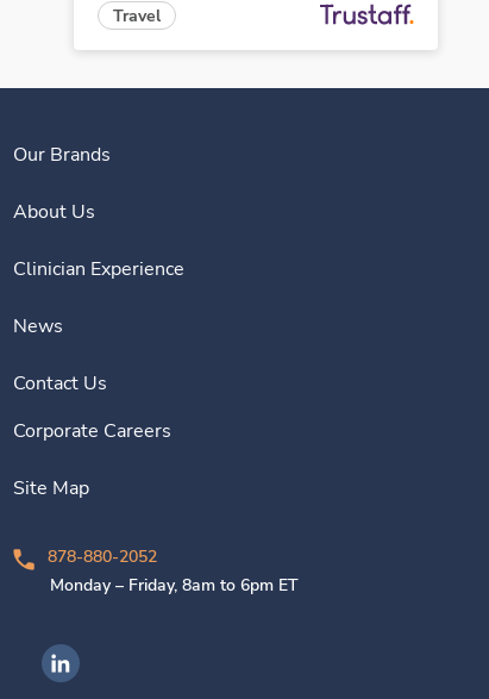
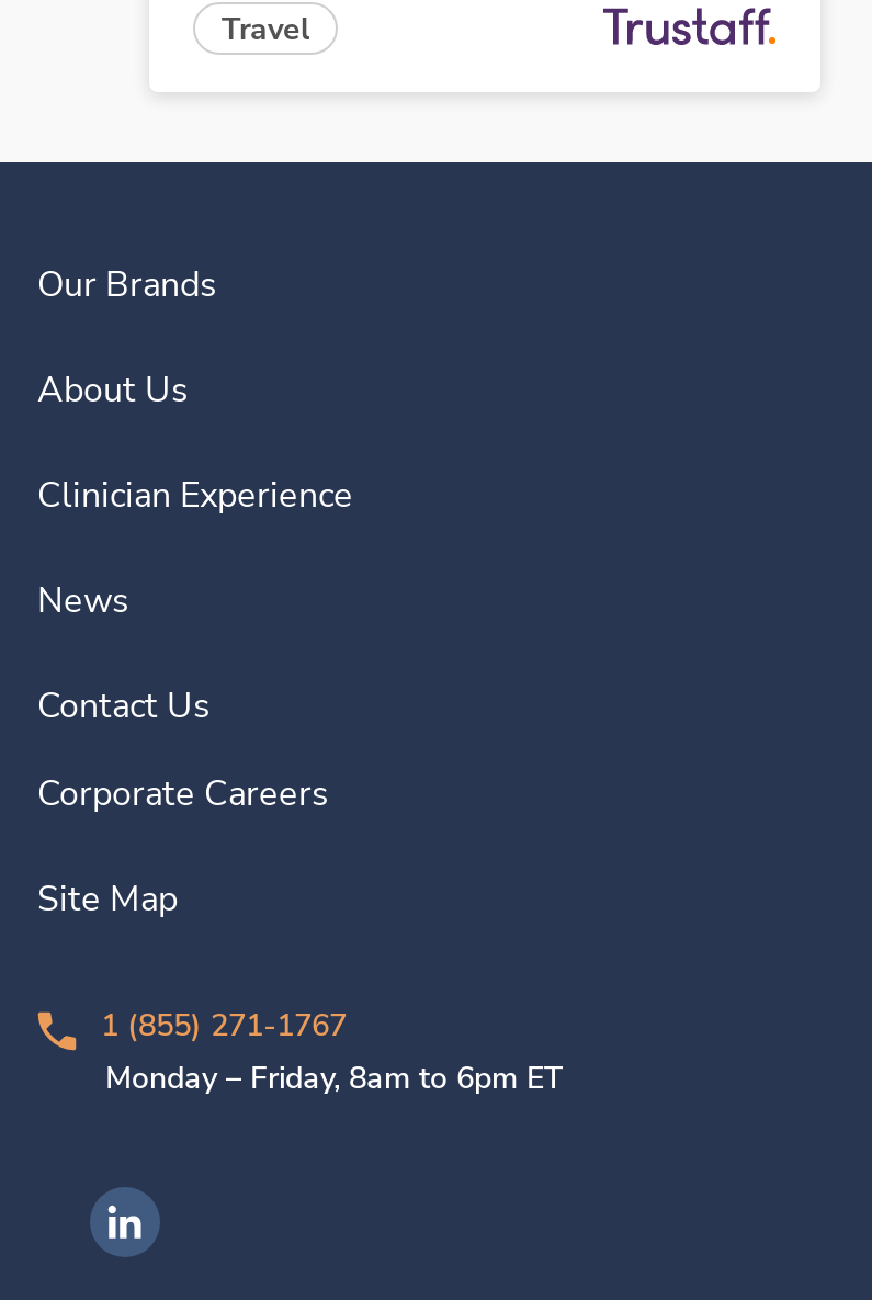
- 878-880-2052
+ 1 (855) 271-1767
